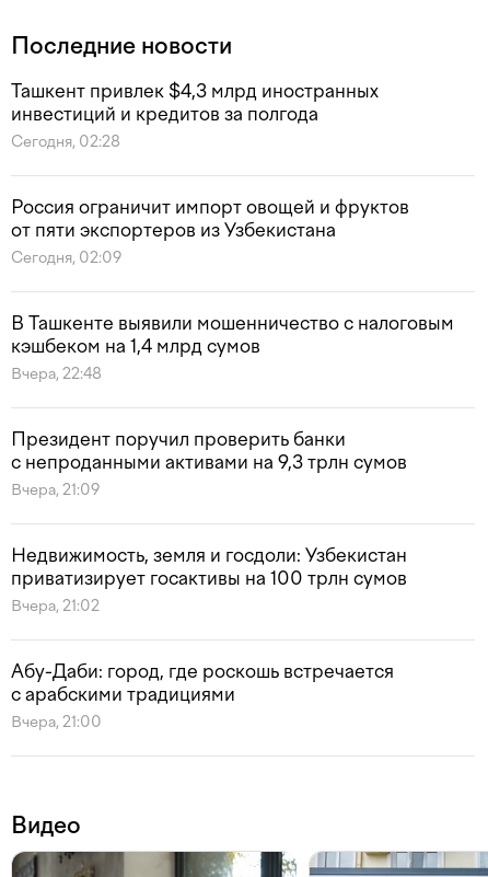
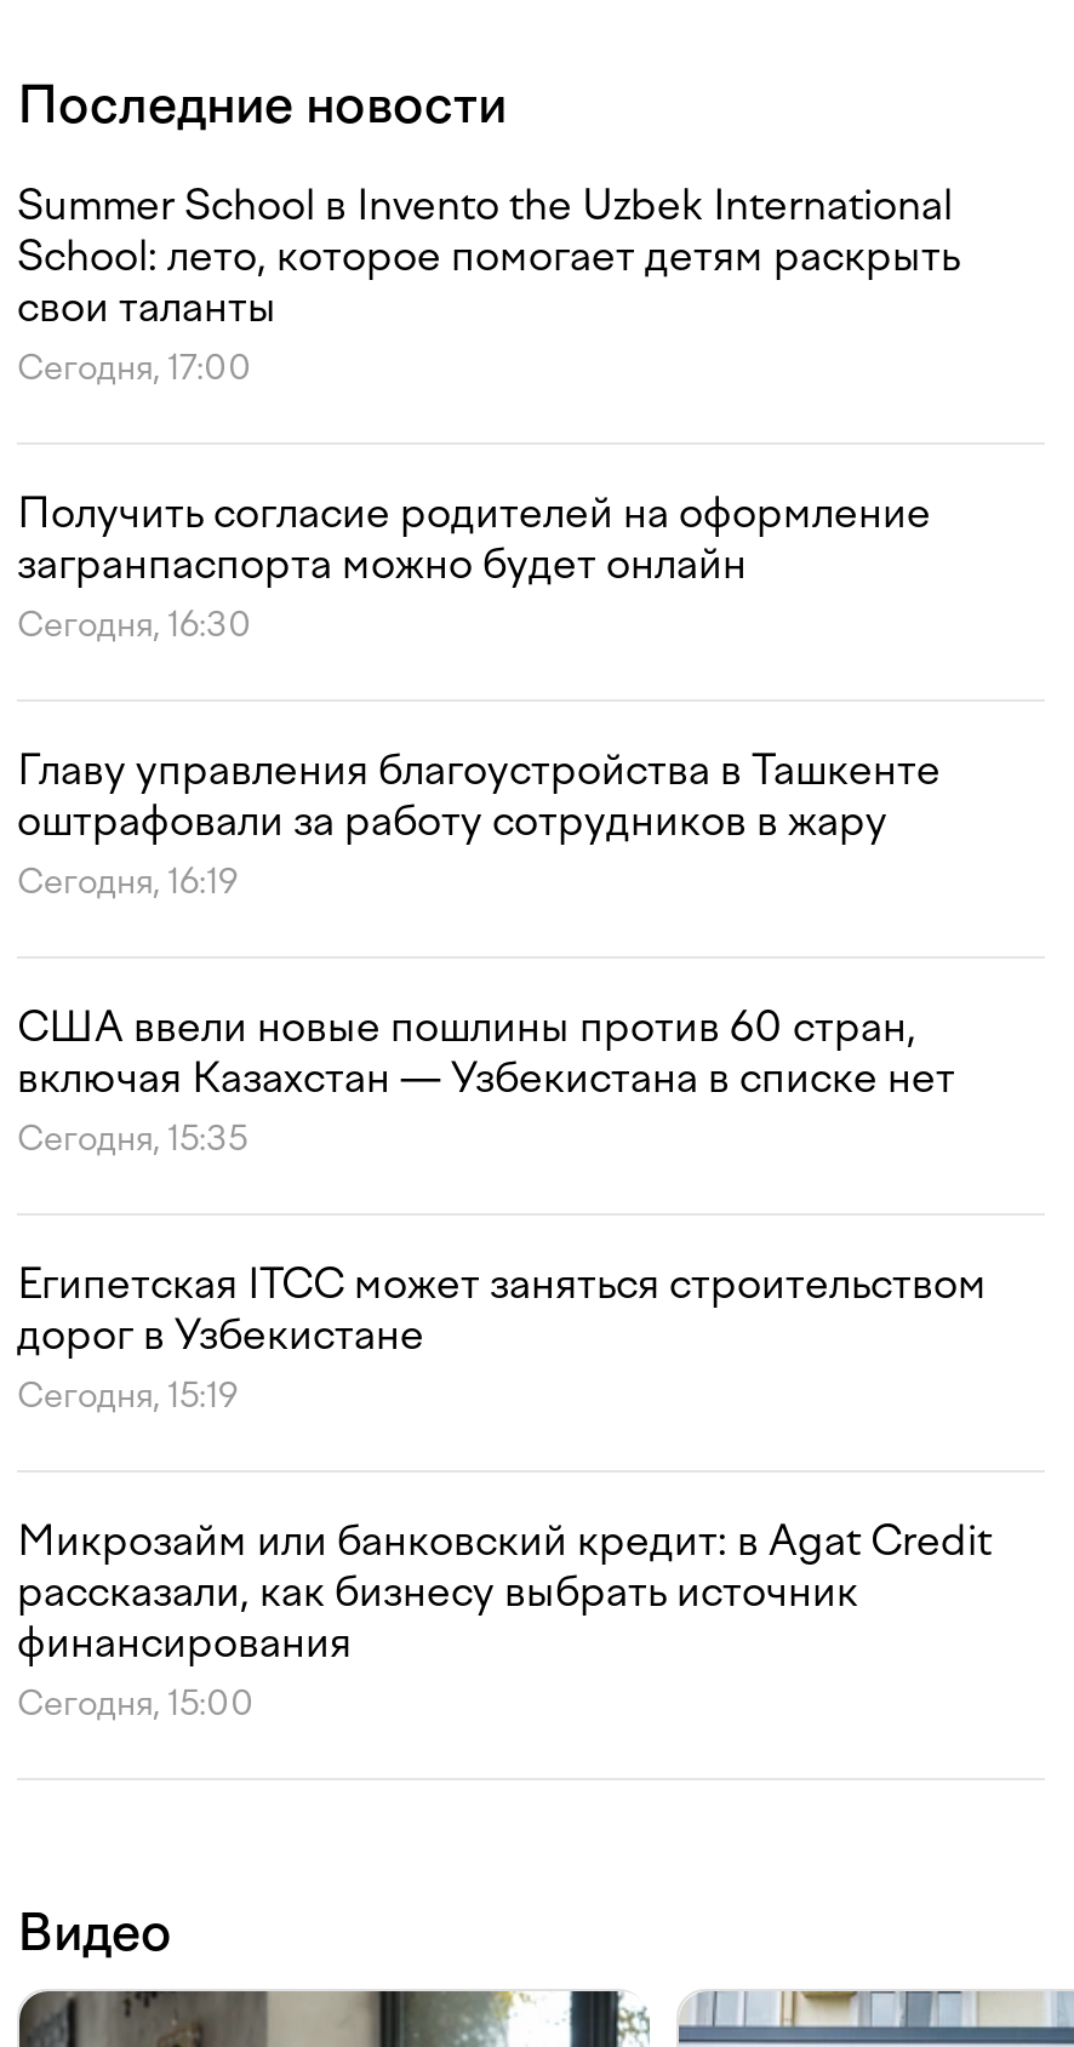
- Ташкент привлек $4,3 млрд иностранных
- инвестиций и кредитов за полгода
- Сегодня, 02:28
+ Summer School в Invento the Uzbek International
+ School: лето, которое помогает детям раскрыть
+ свои таланты
+ Сегодня, 17:00

- Россия ограничит импорт овощей и фруктов
- от пяти экспортеров из Узбекистана
- Сегодня, 02:09
+ Получить согласие родителей на оформление
+ загранпаспорта можно будет онлайн
+ Сегодня, 16:30

- В Ташкенте выявили мошенничество с налоговым
- кэшбеком на 1,4 млрд сумов
- Вчера, 22:48
+ Главу управления благоустройства в Ташкенте
+ оштрафовали за работу сотрудников в жару
+ Сегодня, 16:19

- Президент поручил проверить банки
- с непроданными активами на 9,3 трлн сумов
- Вчера, 21:09
+ США ввели новые пошлины против 60 стран,
+ включая Казахстан — Узбекистана в списке нет
+ Сегодня, 15:35

- Недвижимость, земля и госдоли: Узбекистан
- приватизирует госактивы на 100 трлн сумов
- Вчера, 21:02
+ Египетская ITCC может заняться строительством
+ дорог в Узбекистане
+ Сегодня, 15:19

- Абу-Даби: город, где роскошь встречается
- с арабскими традициями
- Вчера, 21:00
+ Микрозайм или банковский кредит: в Agat Credit
+ рассказали, как бизнесу выбрать источник
+ финансирования
+ Сегодня, 15:00
